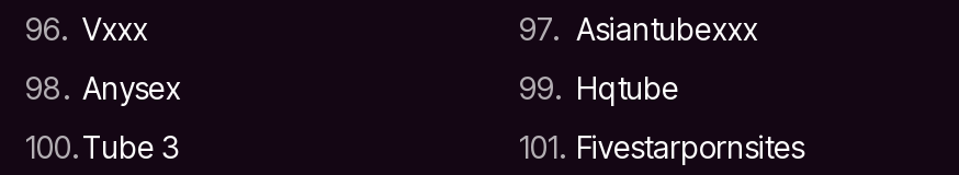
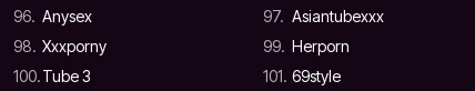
- 96. Vxxx
+ 96. Anysex

- 98. Anysex
- 99. Hqtube
+ 98. Xxxporny
+ 99. Herporn

- 101. Fivestarpornsites
+ 101. 69style
